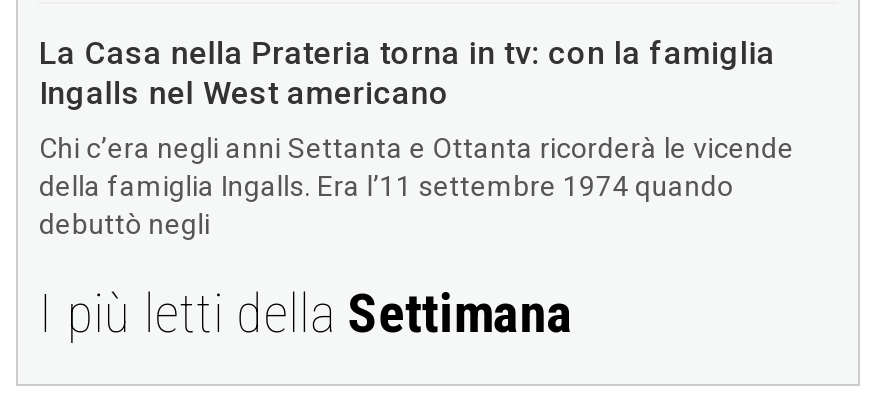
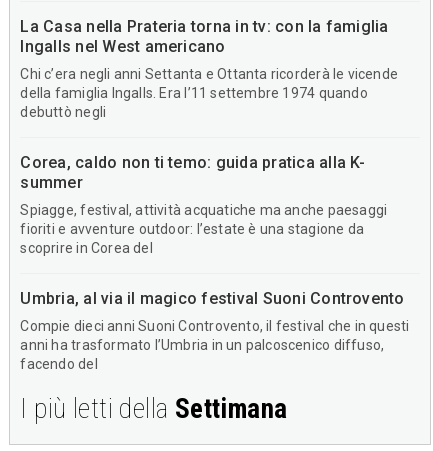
+ Corea, caldo non ti temo: guida pratica alla K-
+ summer
+ Spiagge, festival, attività acquatiche ma anche paesaggi
+ fioriti e avventure outdoor: l’estate è una stagione da
+ scoprire in Corea del
+ Umbria, al via il magico festival Suoni Controvento
+ Compie dieci anni Suoni Controvento, il festival che in questi
+ anni ha trasformato l’Umbria in un palcoscenico diffuso,
+ facendo del
